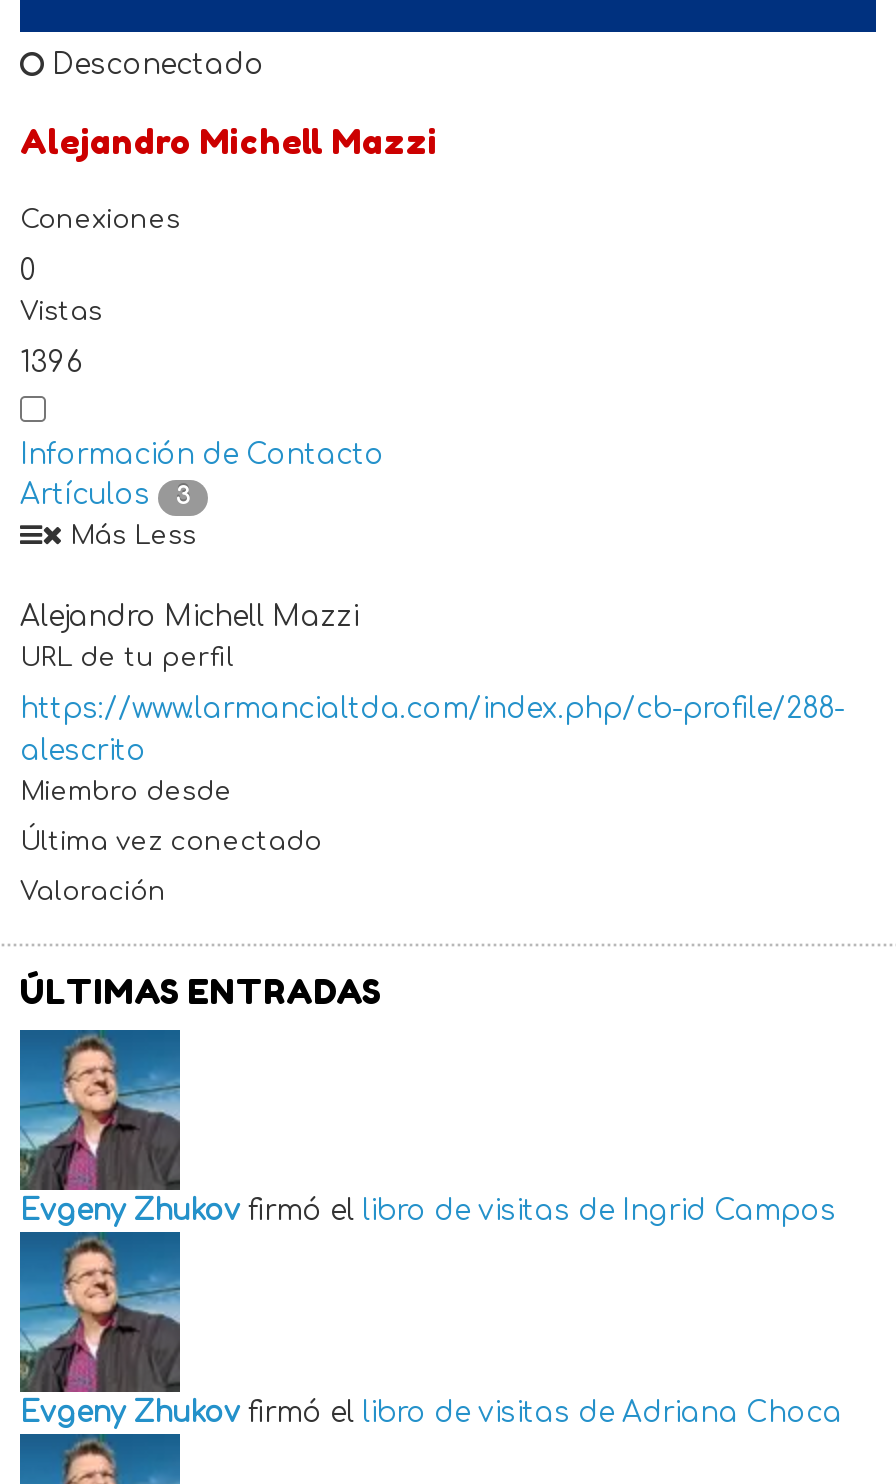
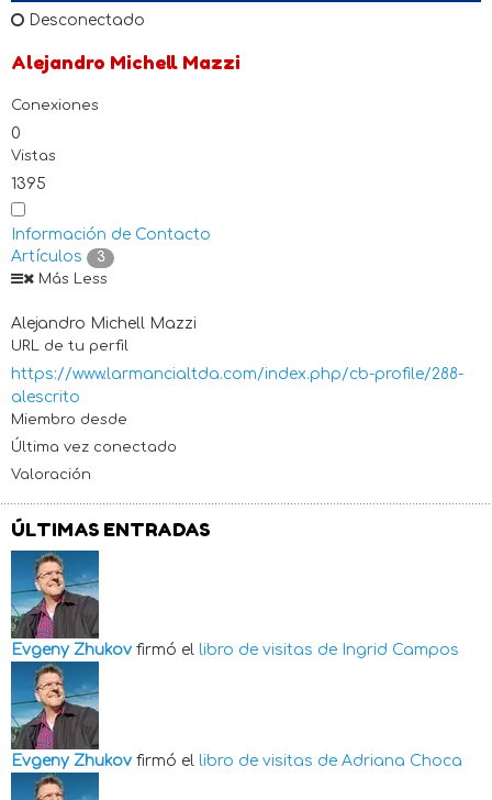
- 1396
+ 1395
